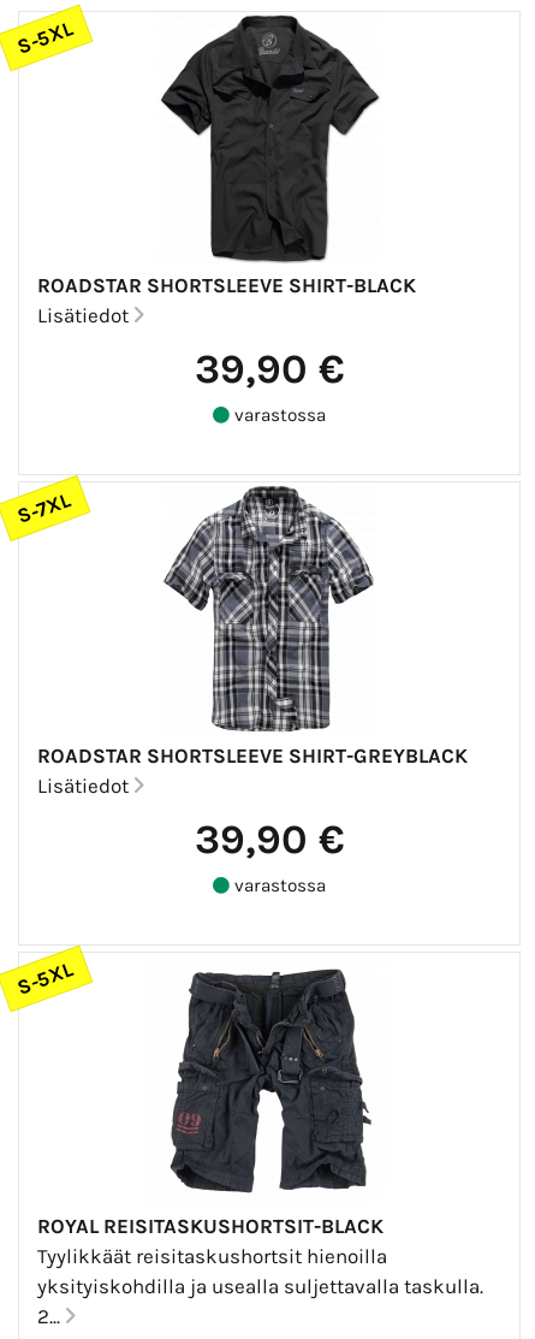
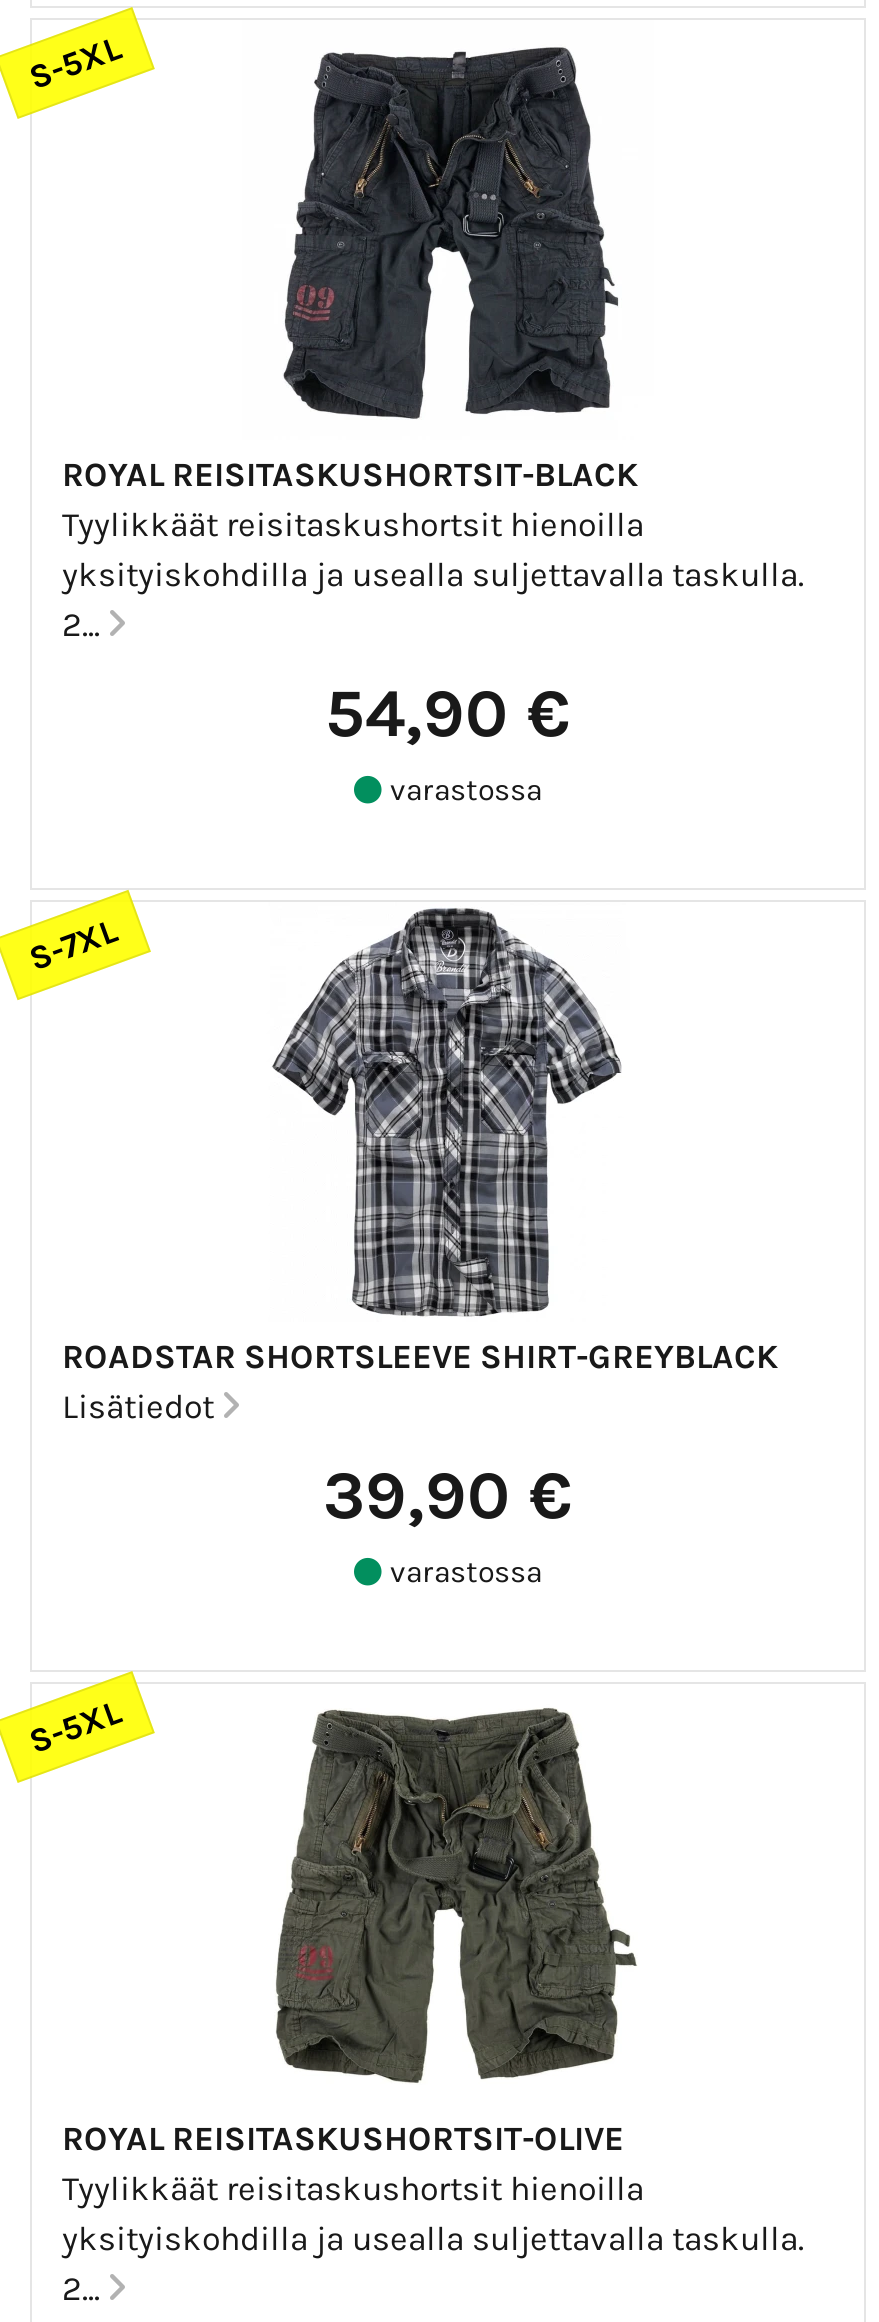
- [image]
+ [image]

- ROADSTAR SHORTSLEEVE SHIRT-BLACK
- Lisätiedot
- 39,90 €
+ Tyylikkäät reisitaskushortsit hienoilla
+ yksityiskohdilla ja usealla suljettavalla taskulla.
+ 2...
+ 54,90 €

moved down: [image]

+ ROYAL REISITASKUSHORTSIT-OLIVE

moved up: ROYAL REISITASKUSHORTSIT-BLACK
